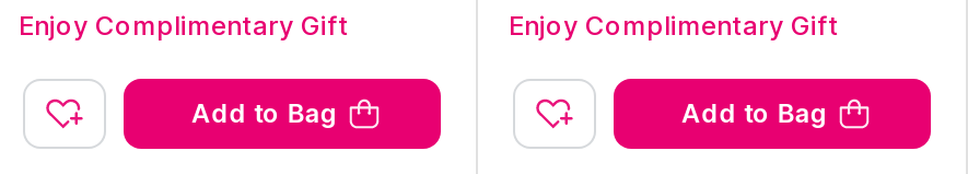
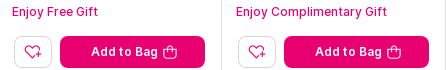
- Enjoy Complimentary Gift
+ Enjoy Free Gift
